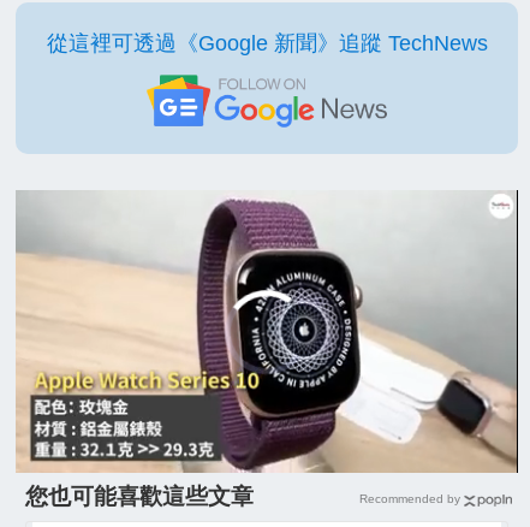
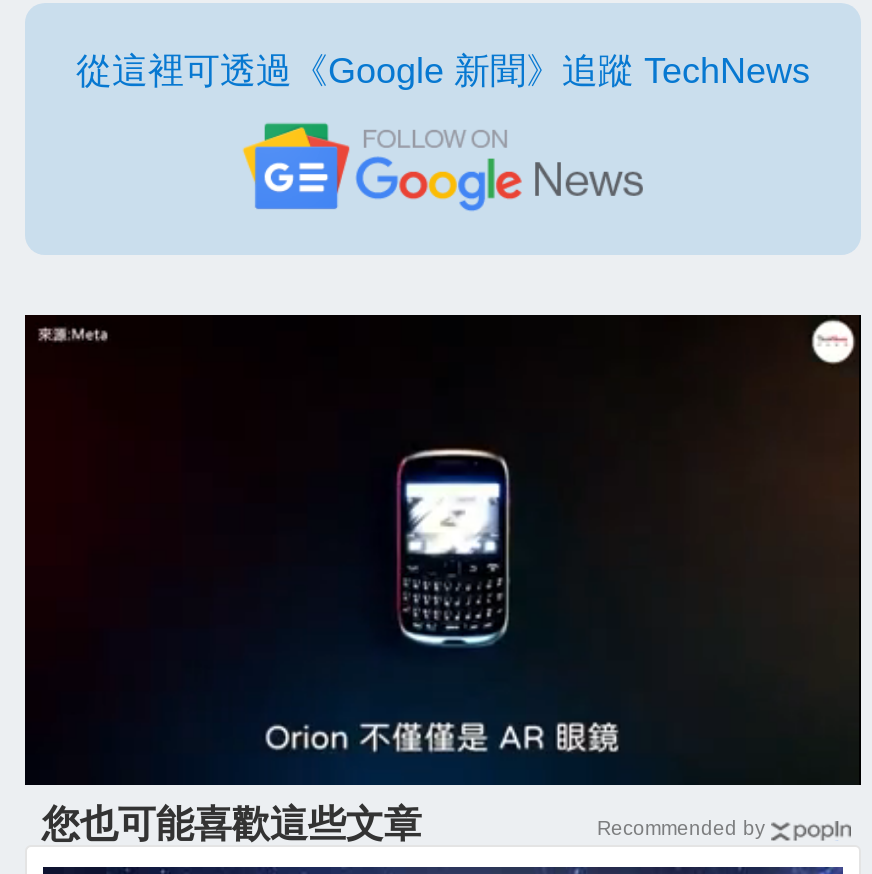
- [image]
+ [image]
